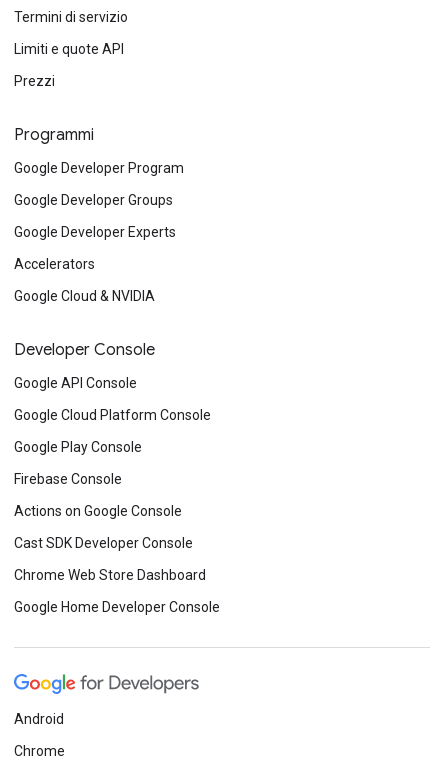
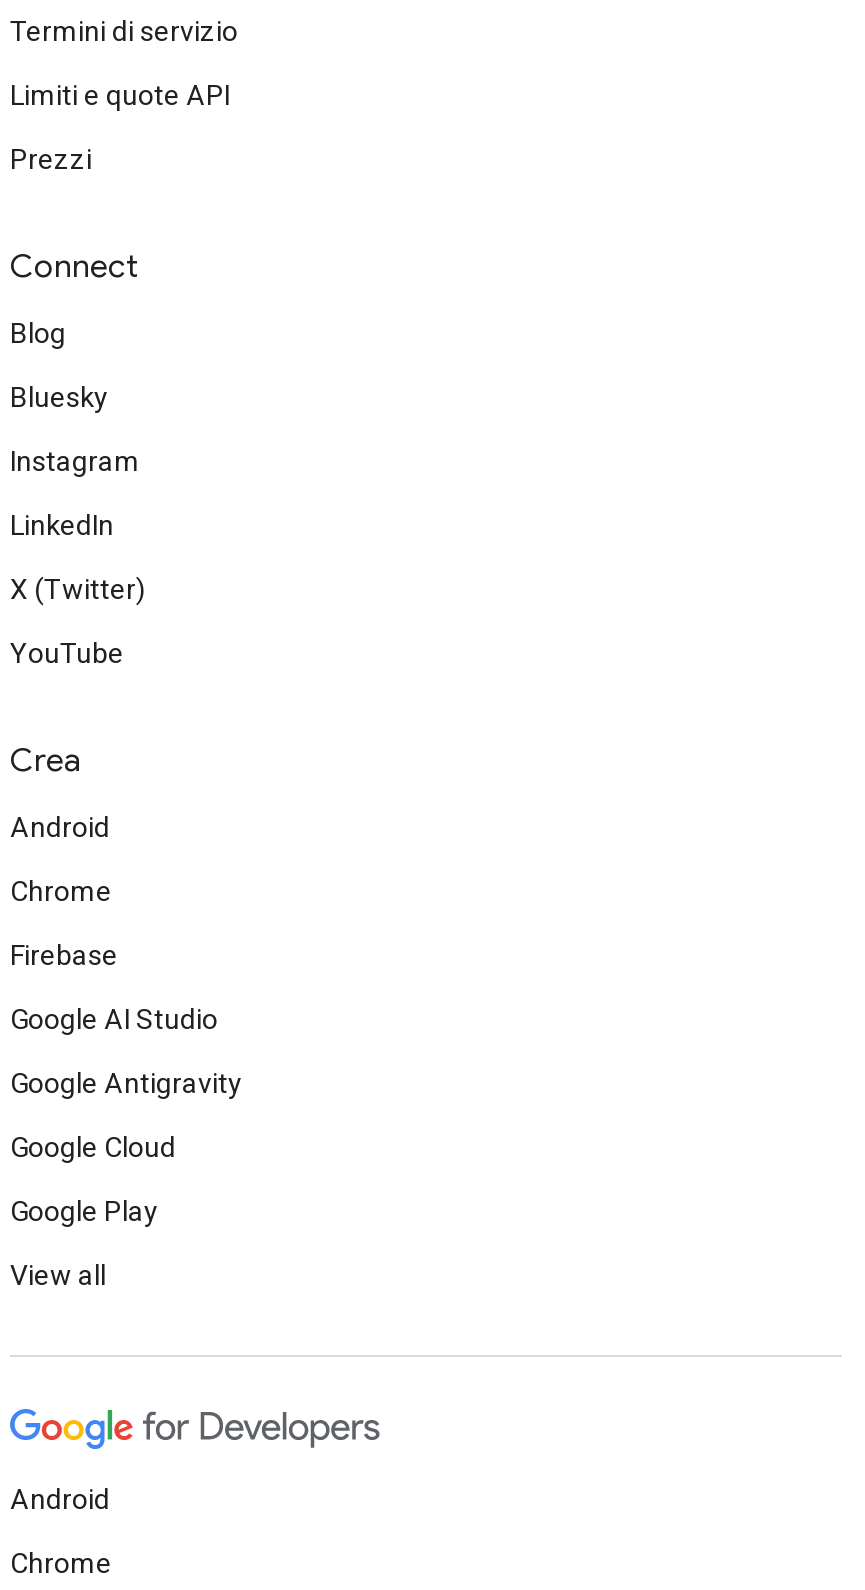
- Programmi
- Google Developer Program
- Google Developer Groups
- Google Developer Experts
- Accelerators
- Google Cloud & NVIDIA
- Developer Console
- Google API Console
- Google Cloud Platform Console
- Google Play Console
- Firebase Console
- Actions on Google Console
- Cast SDK Developer Console
- Chrome Web Store Dashboard
- Google Home Developer Console
+ Connect
+ Blog
+ Bluesky
+ Instagram
+ LinkedIn
+ X (Twitter)
+ YouTube
+ Crea
+ Android
+ Chrome
+ Firebase
+ Google AI Studio
+ Google Antigravity
+ Google Cloud
+ Google Play
+ View all
